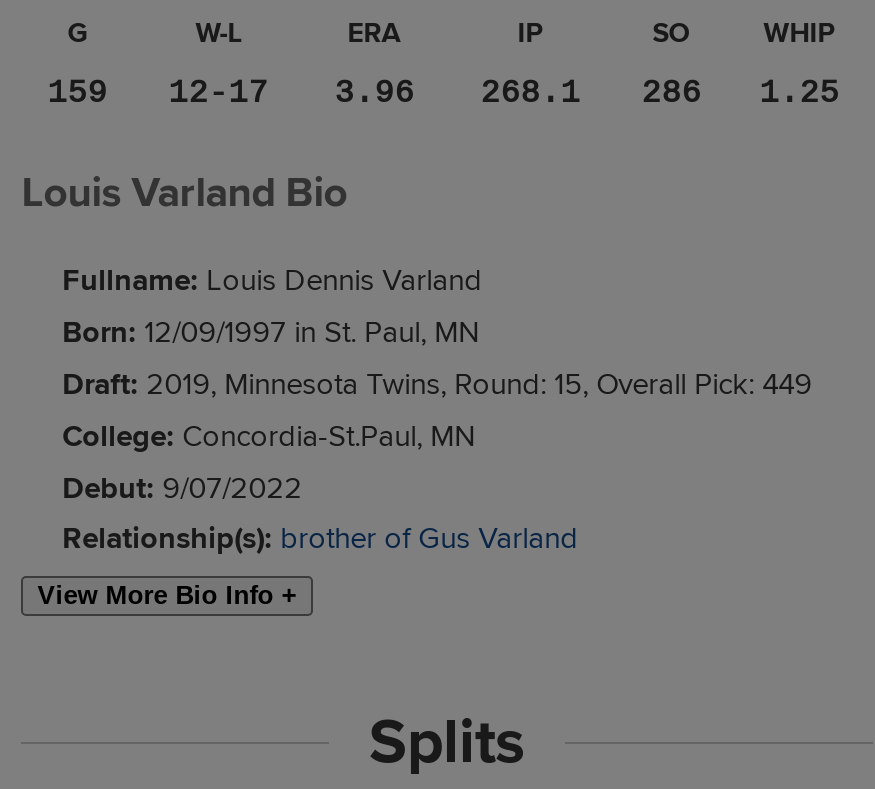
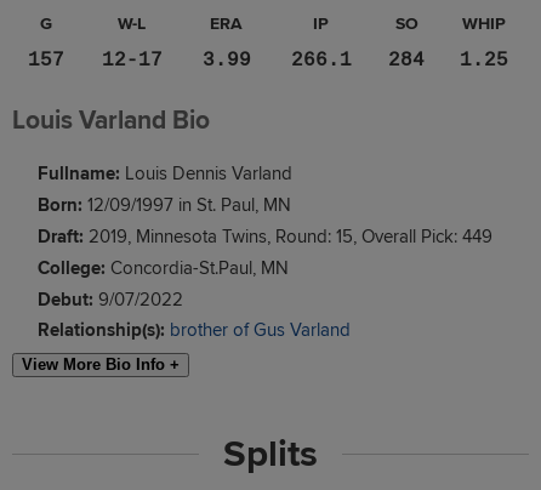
- 159
+ 157

- 3.96
+ 3.99

- 268.1
+ 266.1

- 286
+ 284
